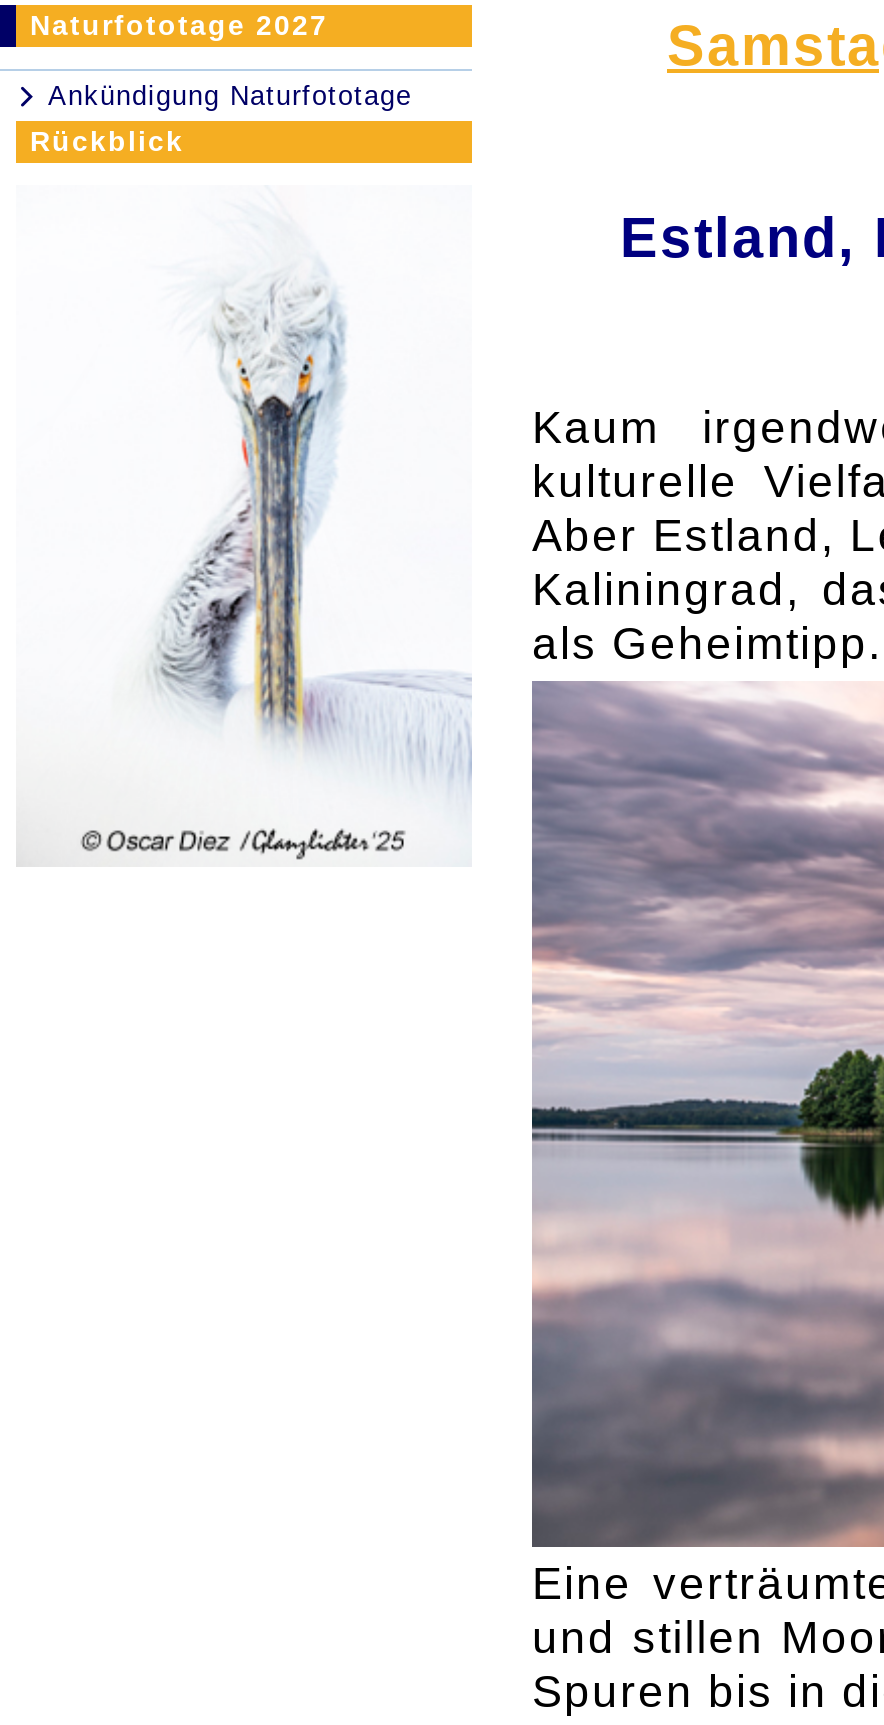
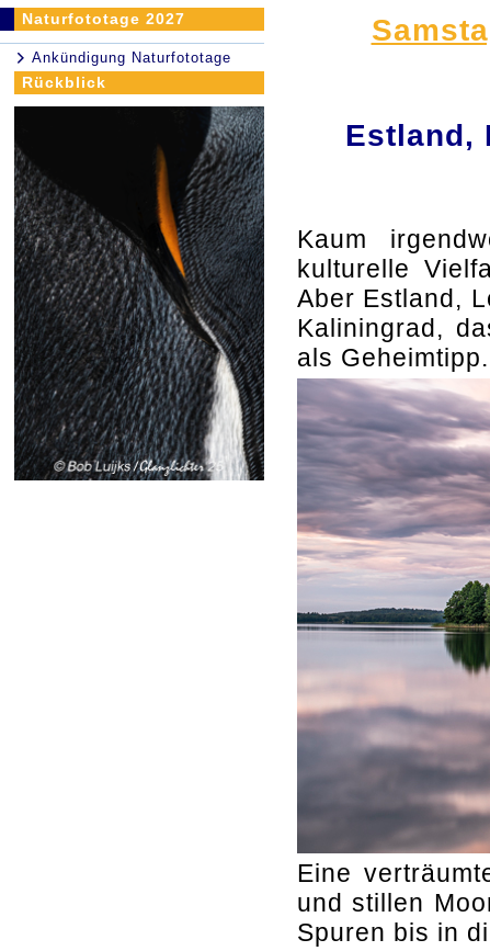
- [image]
+ [image]
